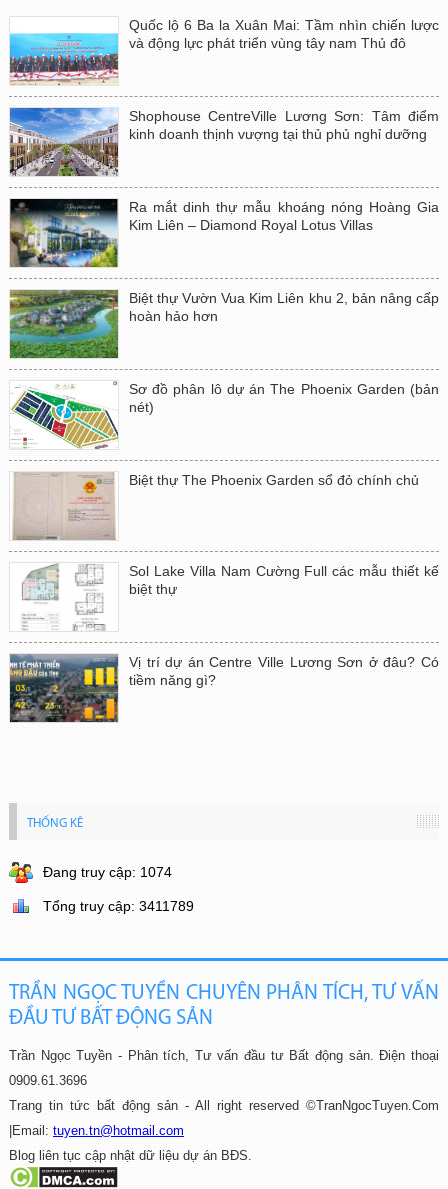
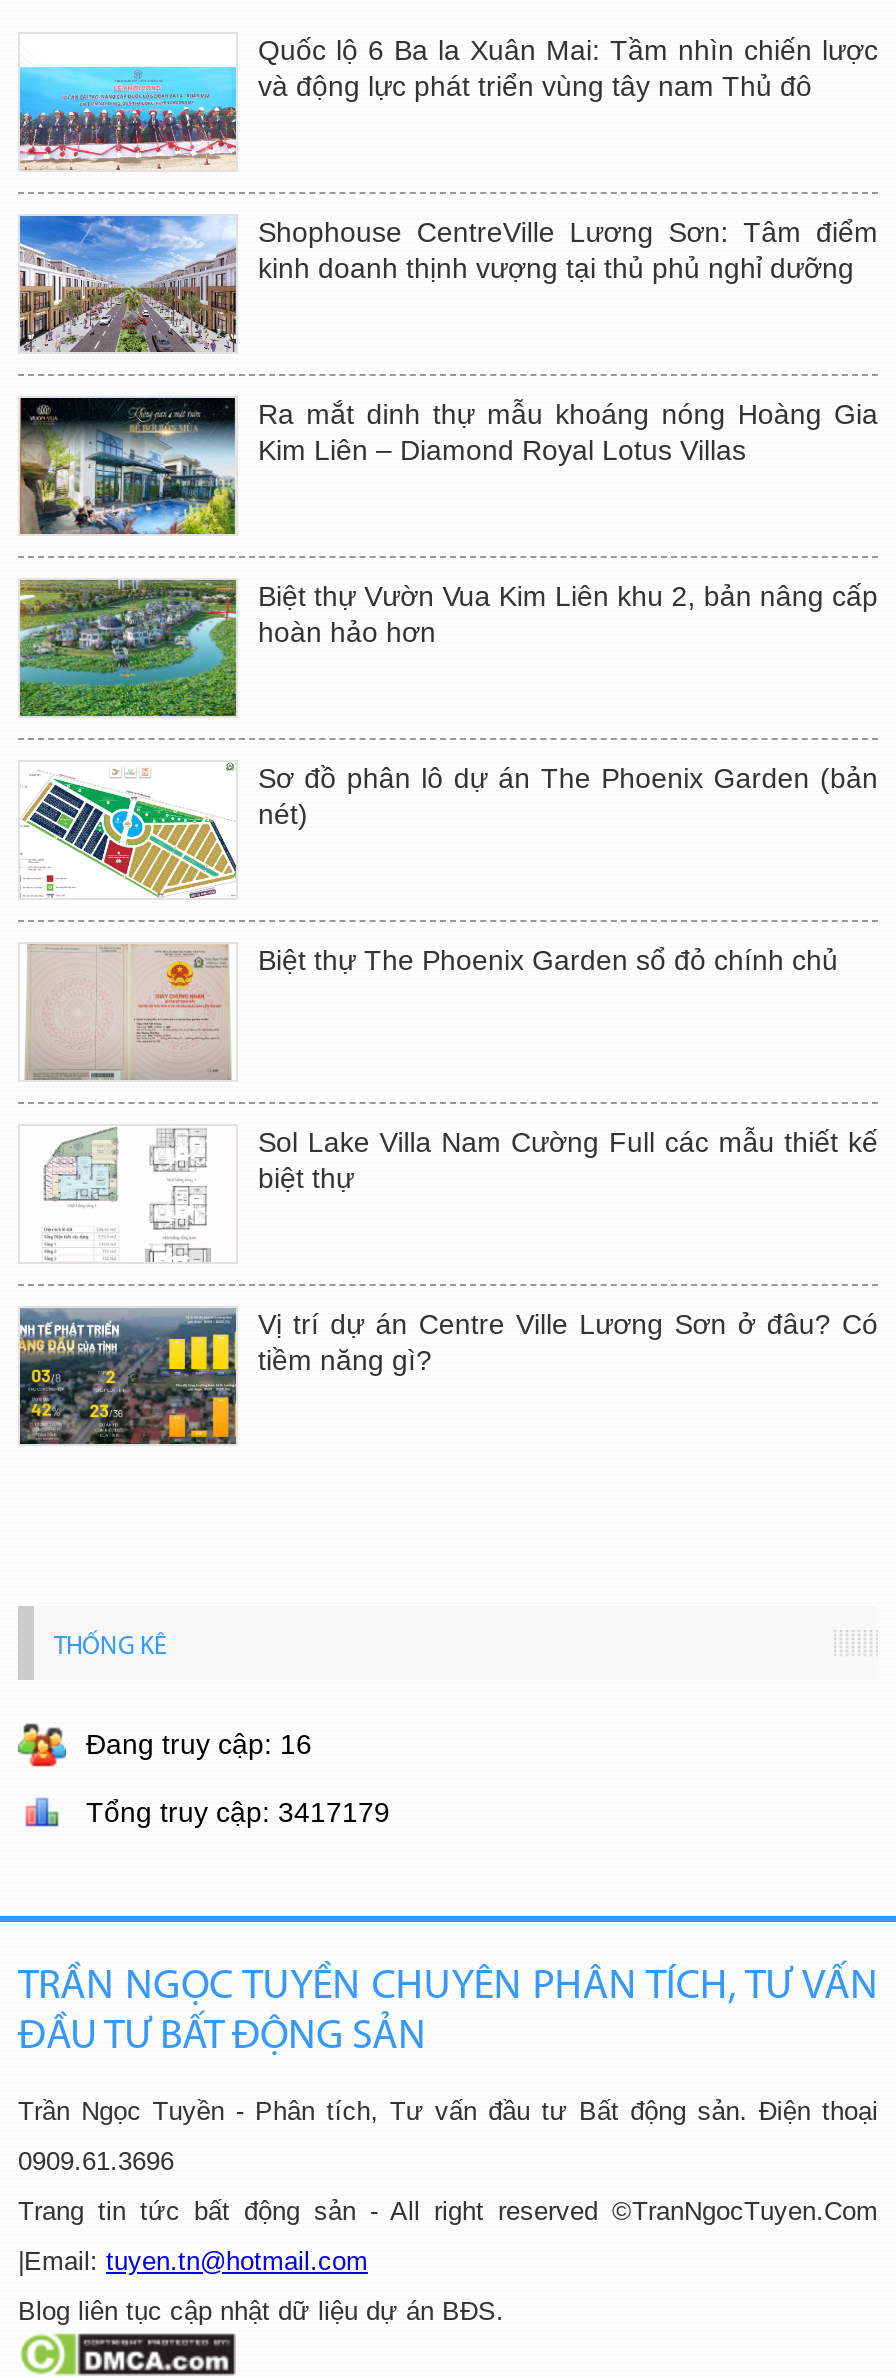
- Đang truy cập: 1074
+ Đang truy cập: 16

- Tổng truy cập: 3411789
+ Tổng truy cập: 3417179
